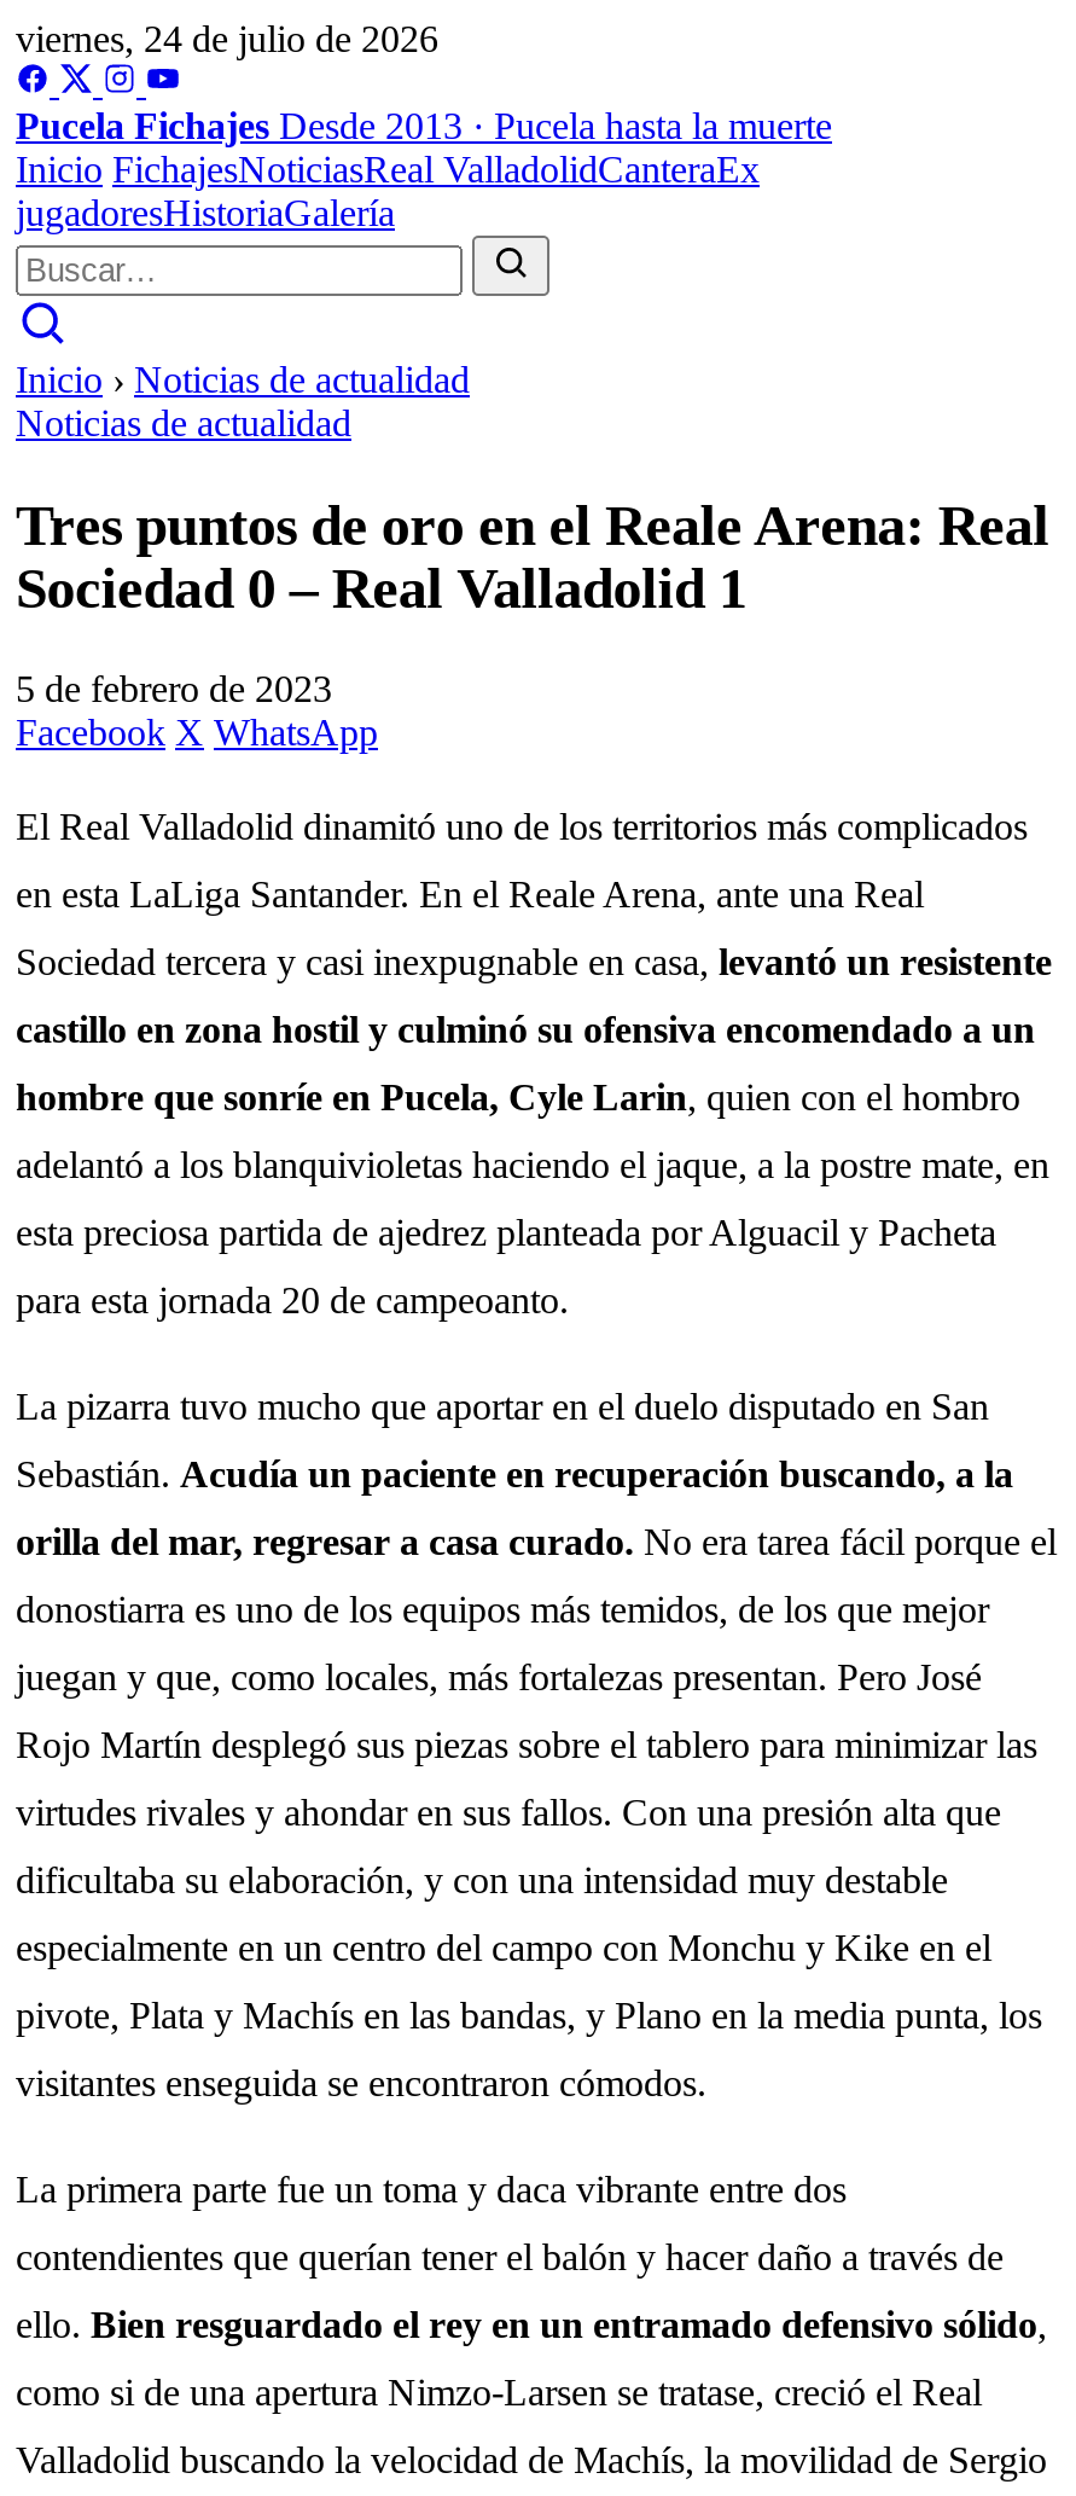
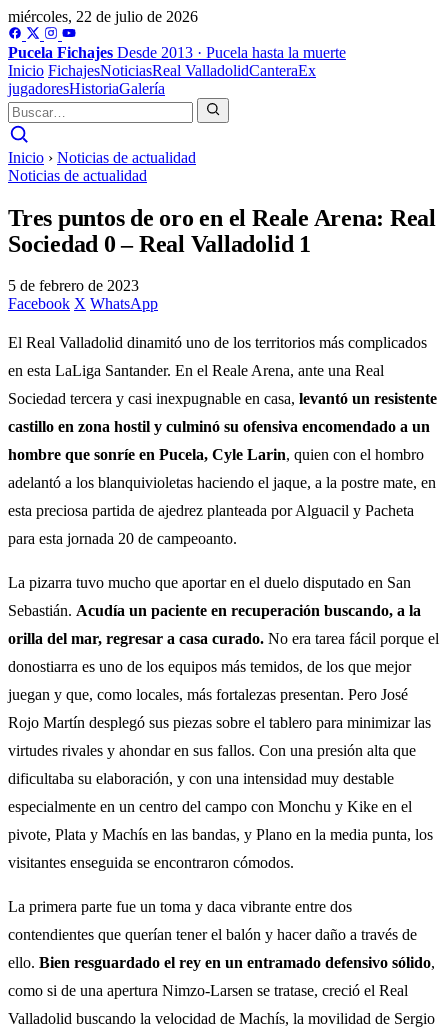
- viernes, 24 de julio de 2026
+ miércoles, 22 de julio de 2026
